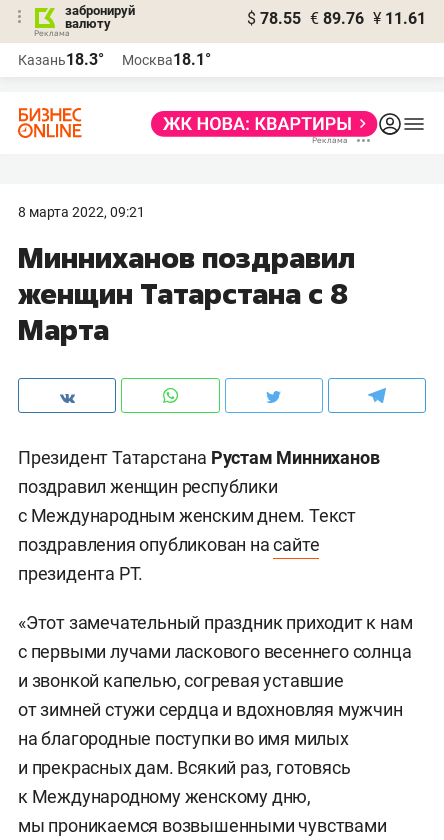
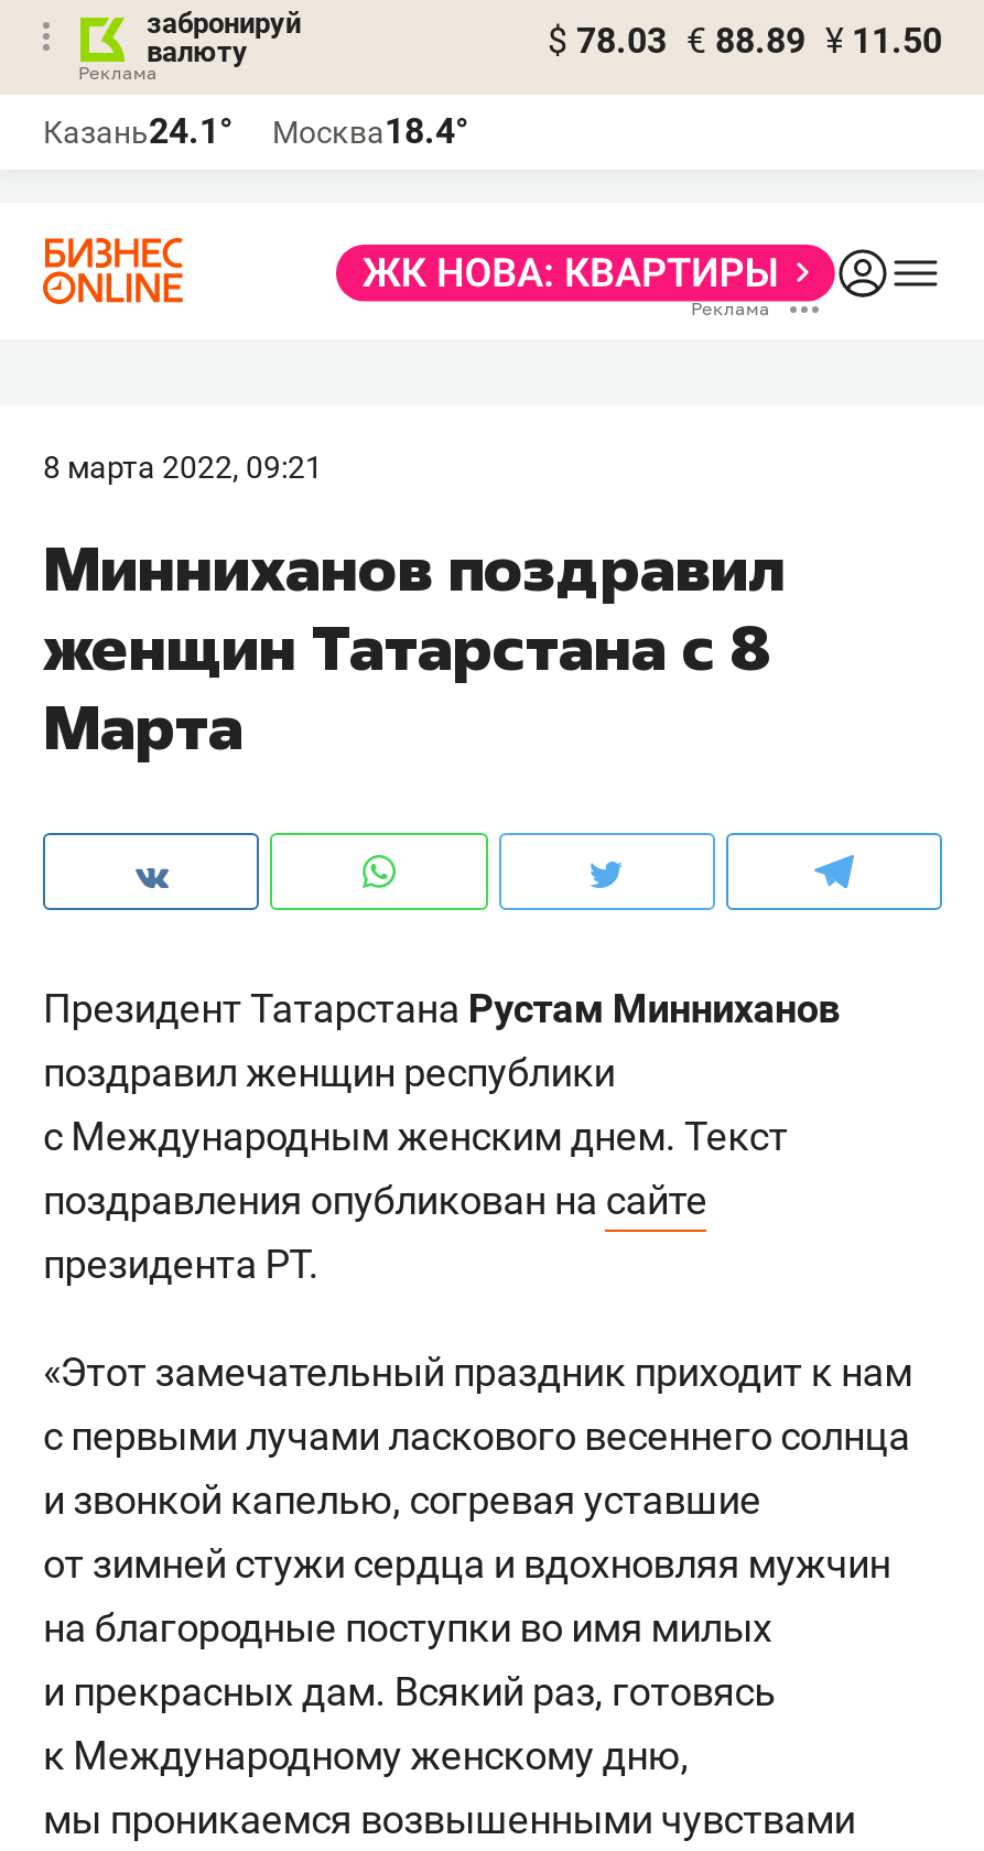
- $ 78.55 € 89.76 ¥ 11.61
+ $ 78.03 € 88.89 ¥ 11.50

- Казань18.3°
+ Казань24.1°

- Москва18.1°
+ Москва18.4°
